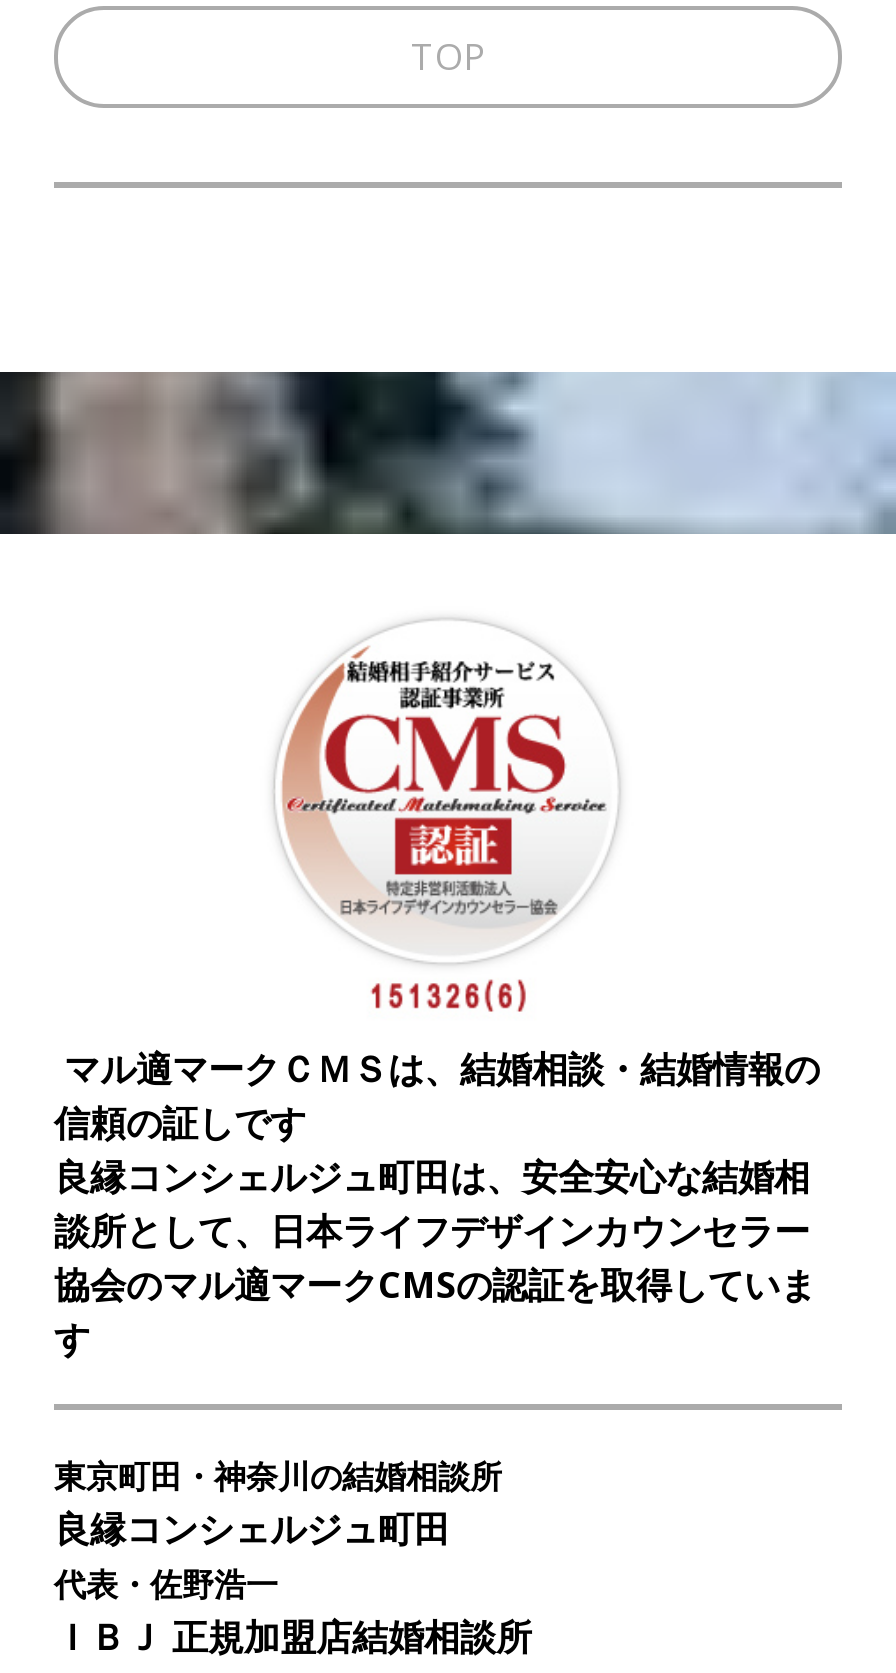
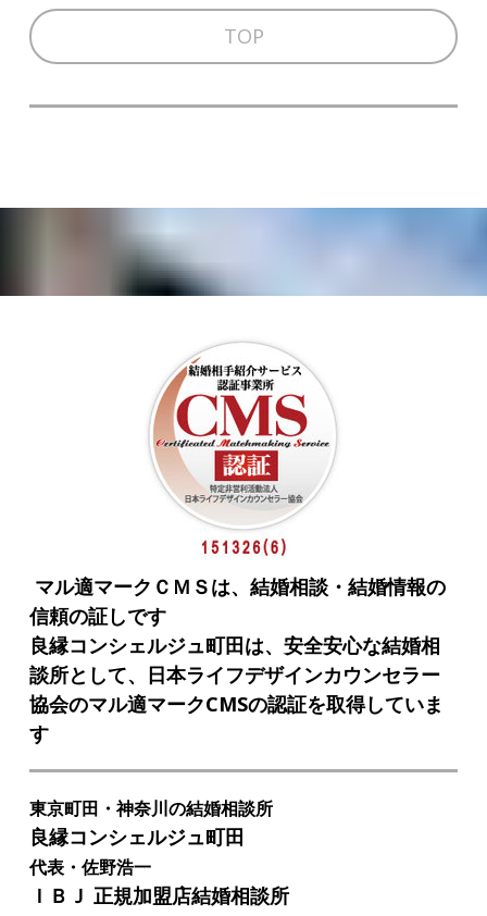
- [image]
+ [image]
